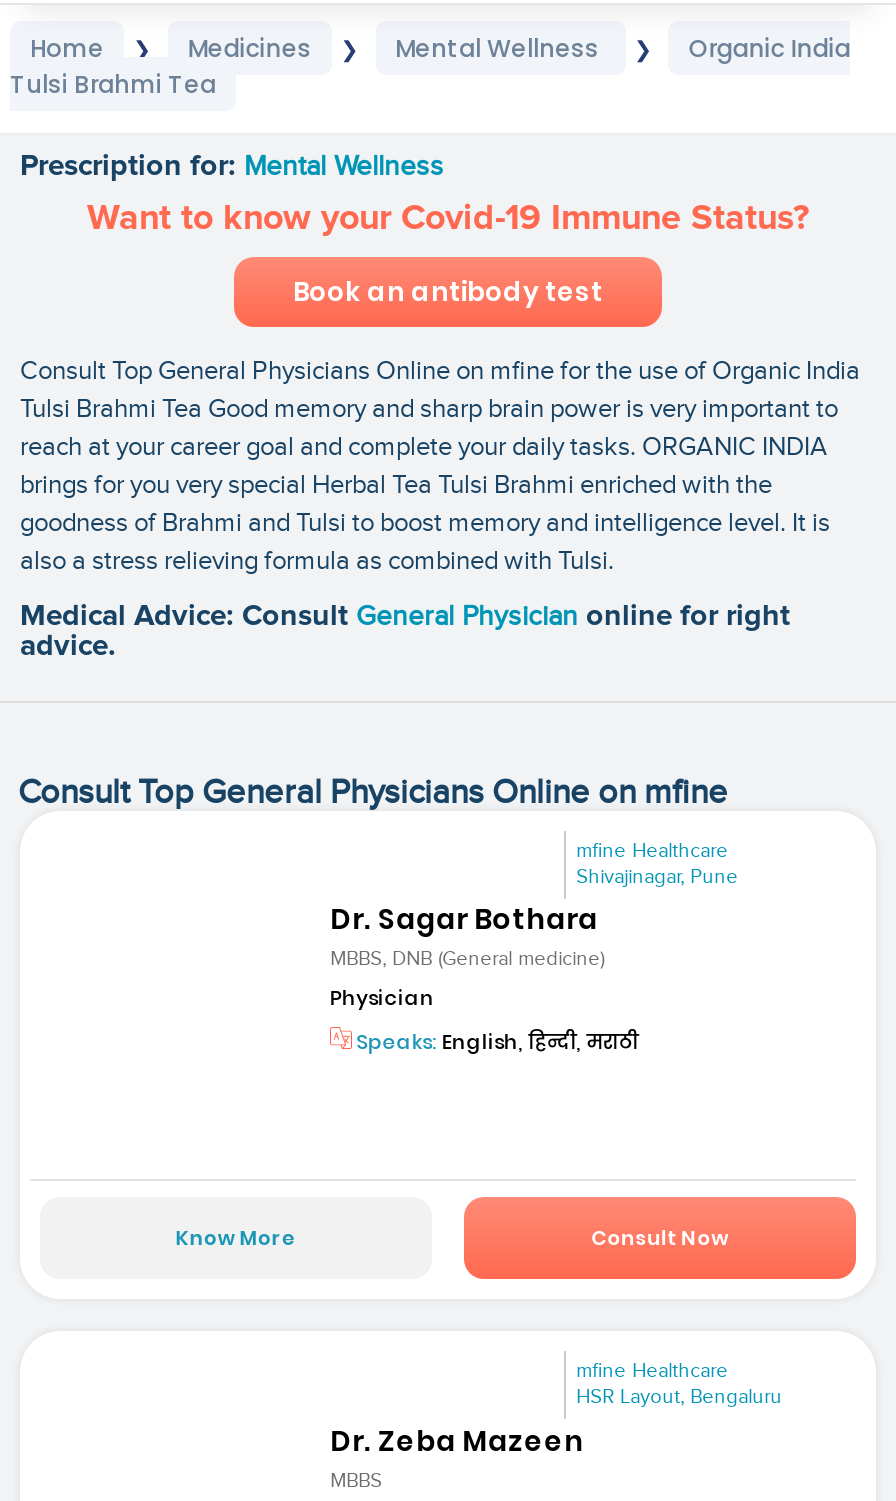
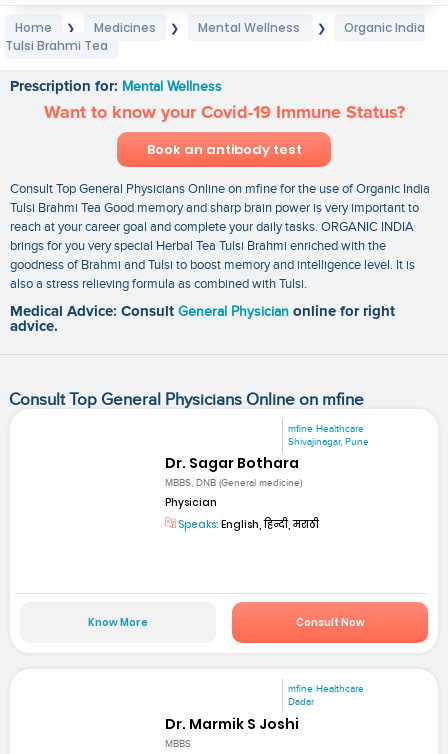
- HSR Layout, Bengaluru
- Dr. Zeba Mazeen
+ Dadar
+ Dr. Marmik S Joshi
